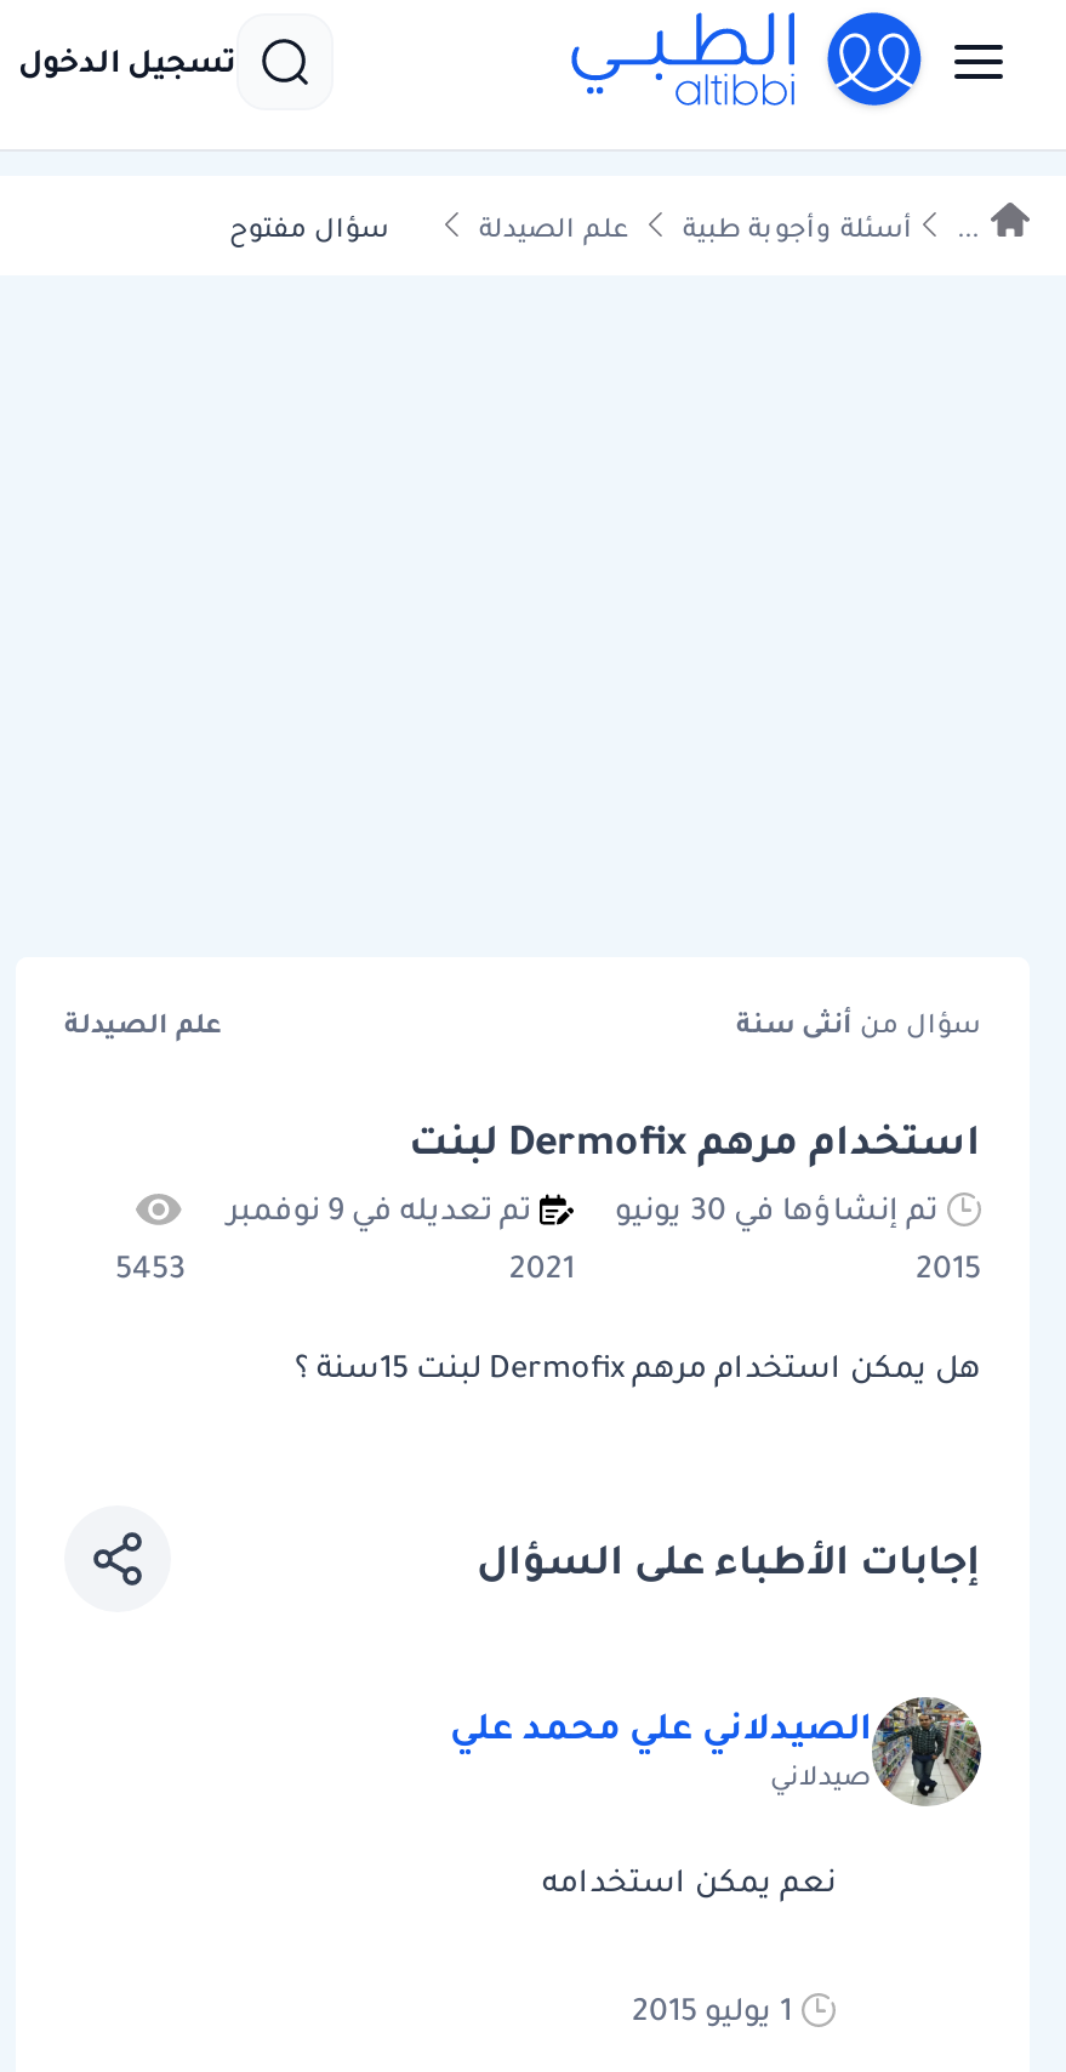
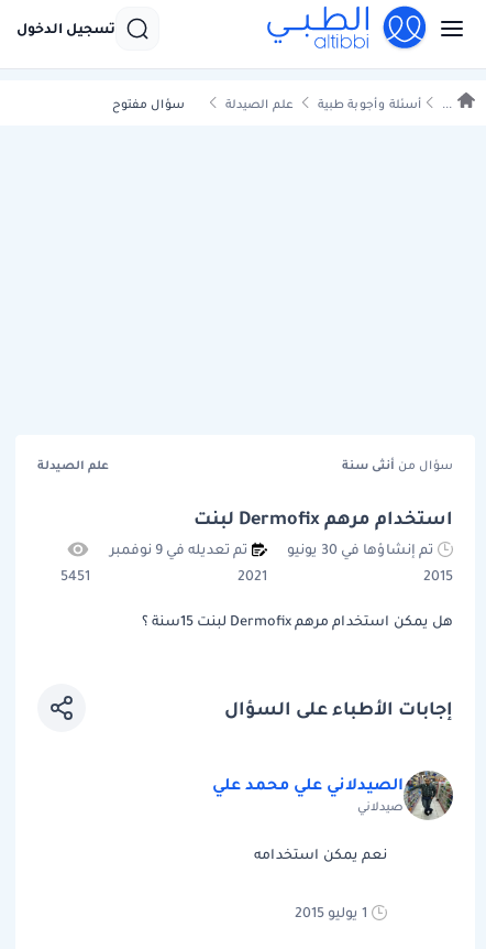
- 5453
+ 5451
